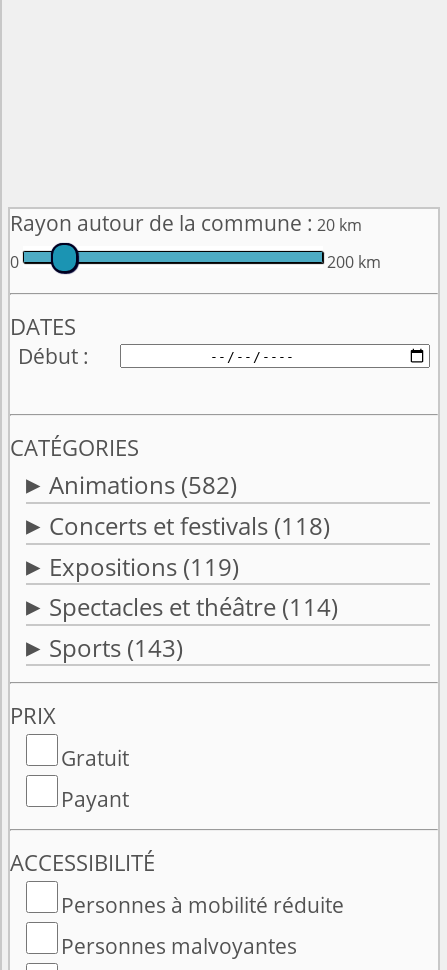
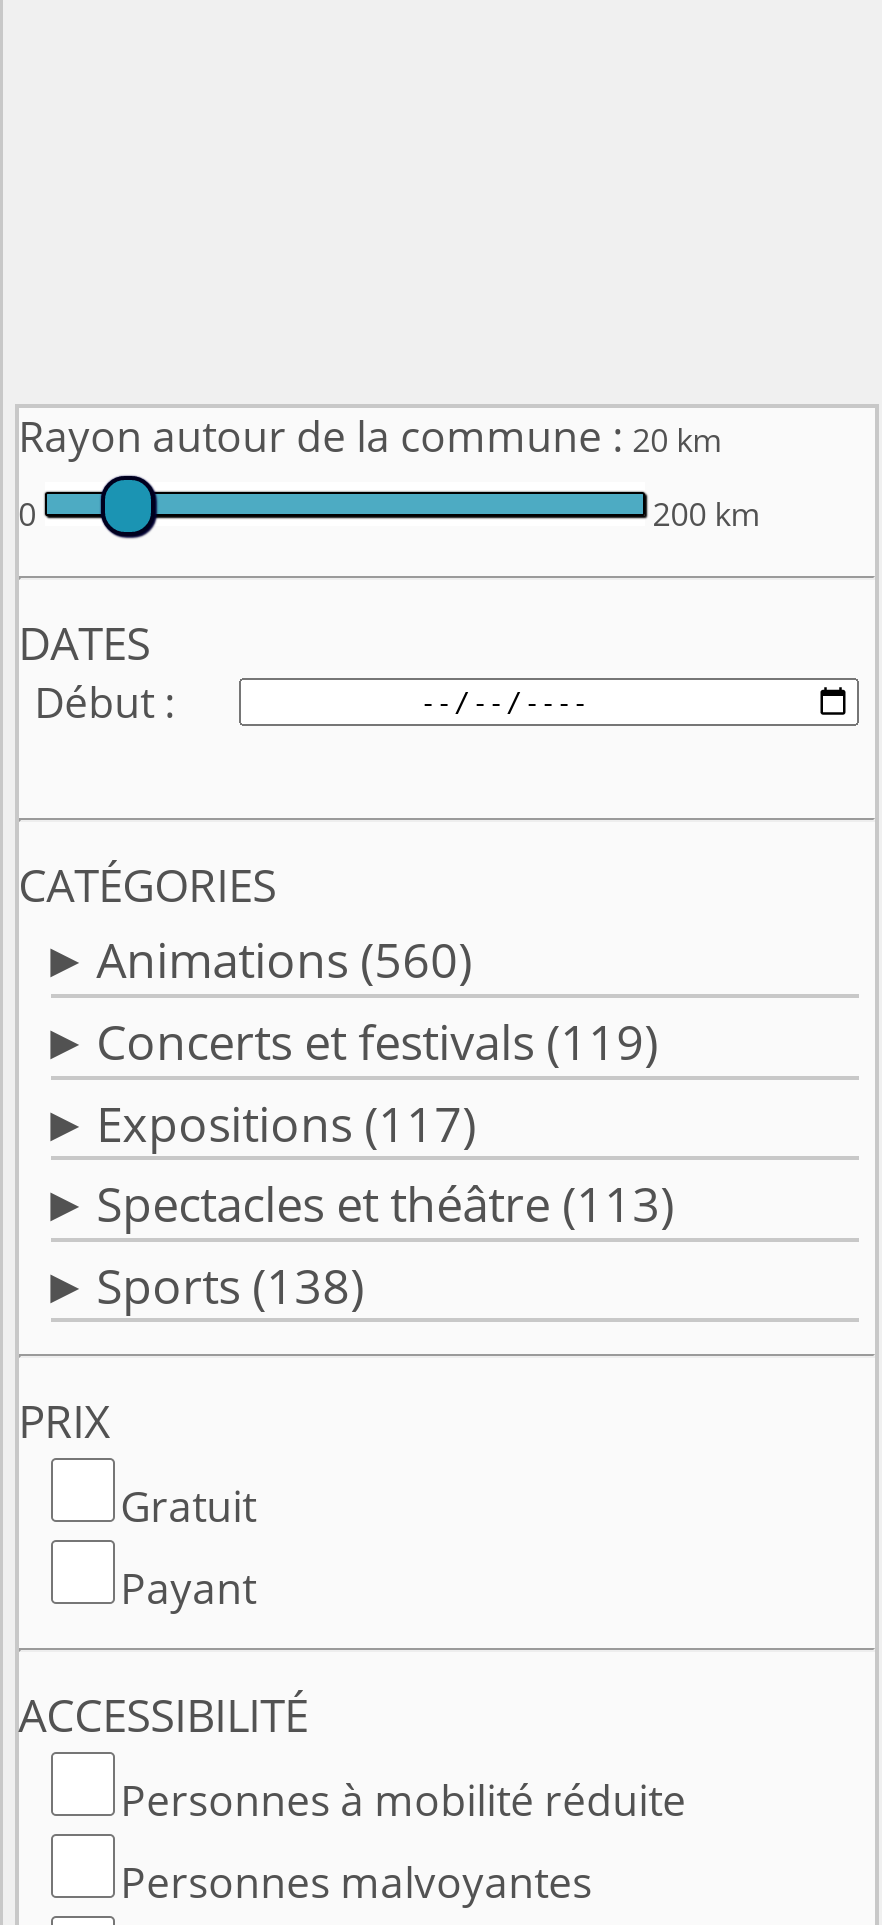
- Animations (582)
+ Animations (560)

- Concerts et festivals (118)
+ Concerts et festivals (119)

- Expositions (119)
+ Expositions (117)

- Spectacles et théâtre (114)
+ Spectacles et théâtre (113)

- Sports (143)
+ Sports (138)
